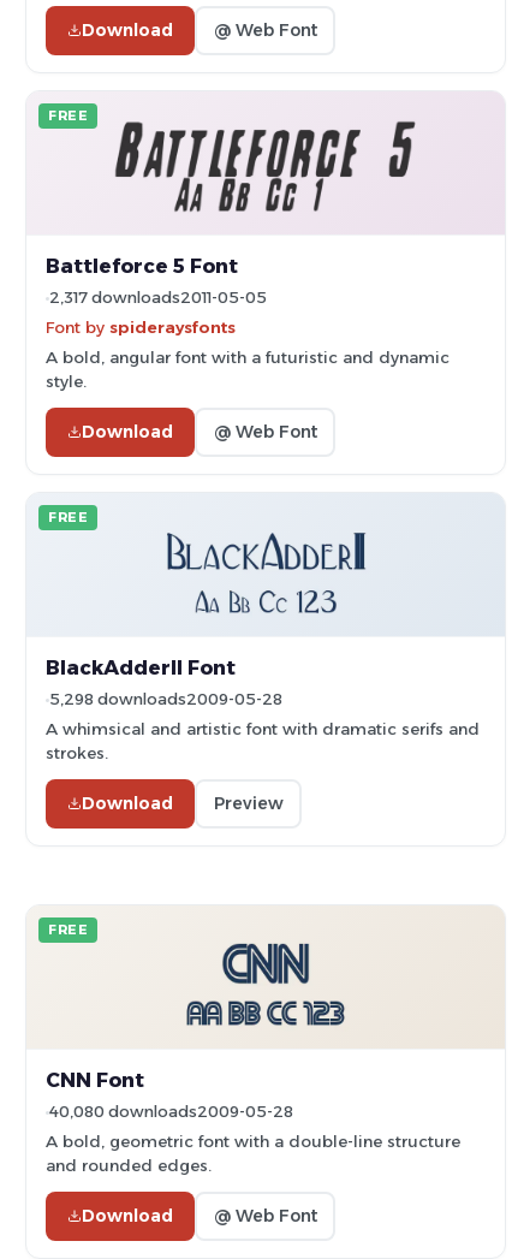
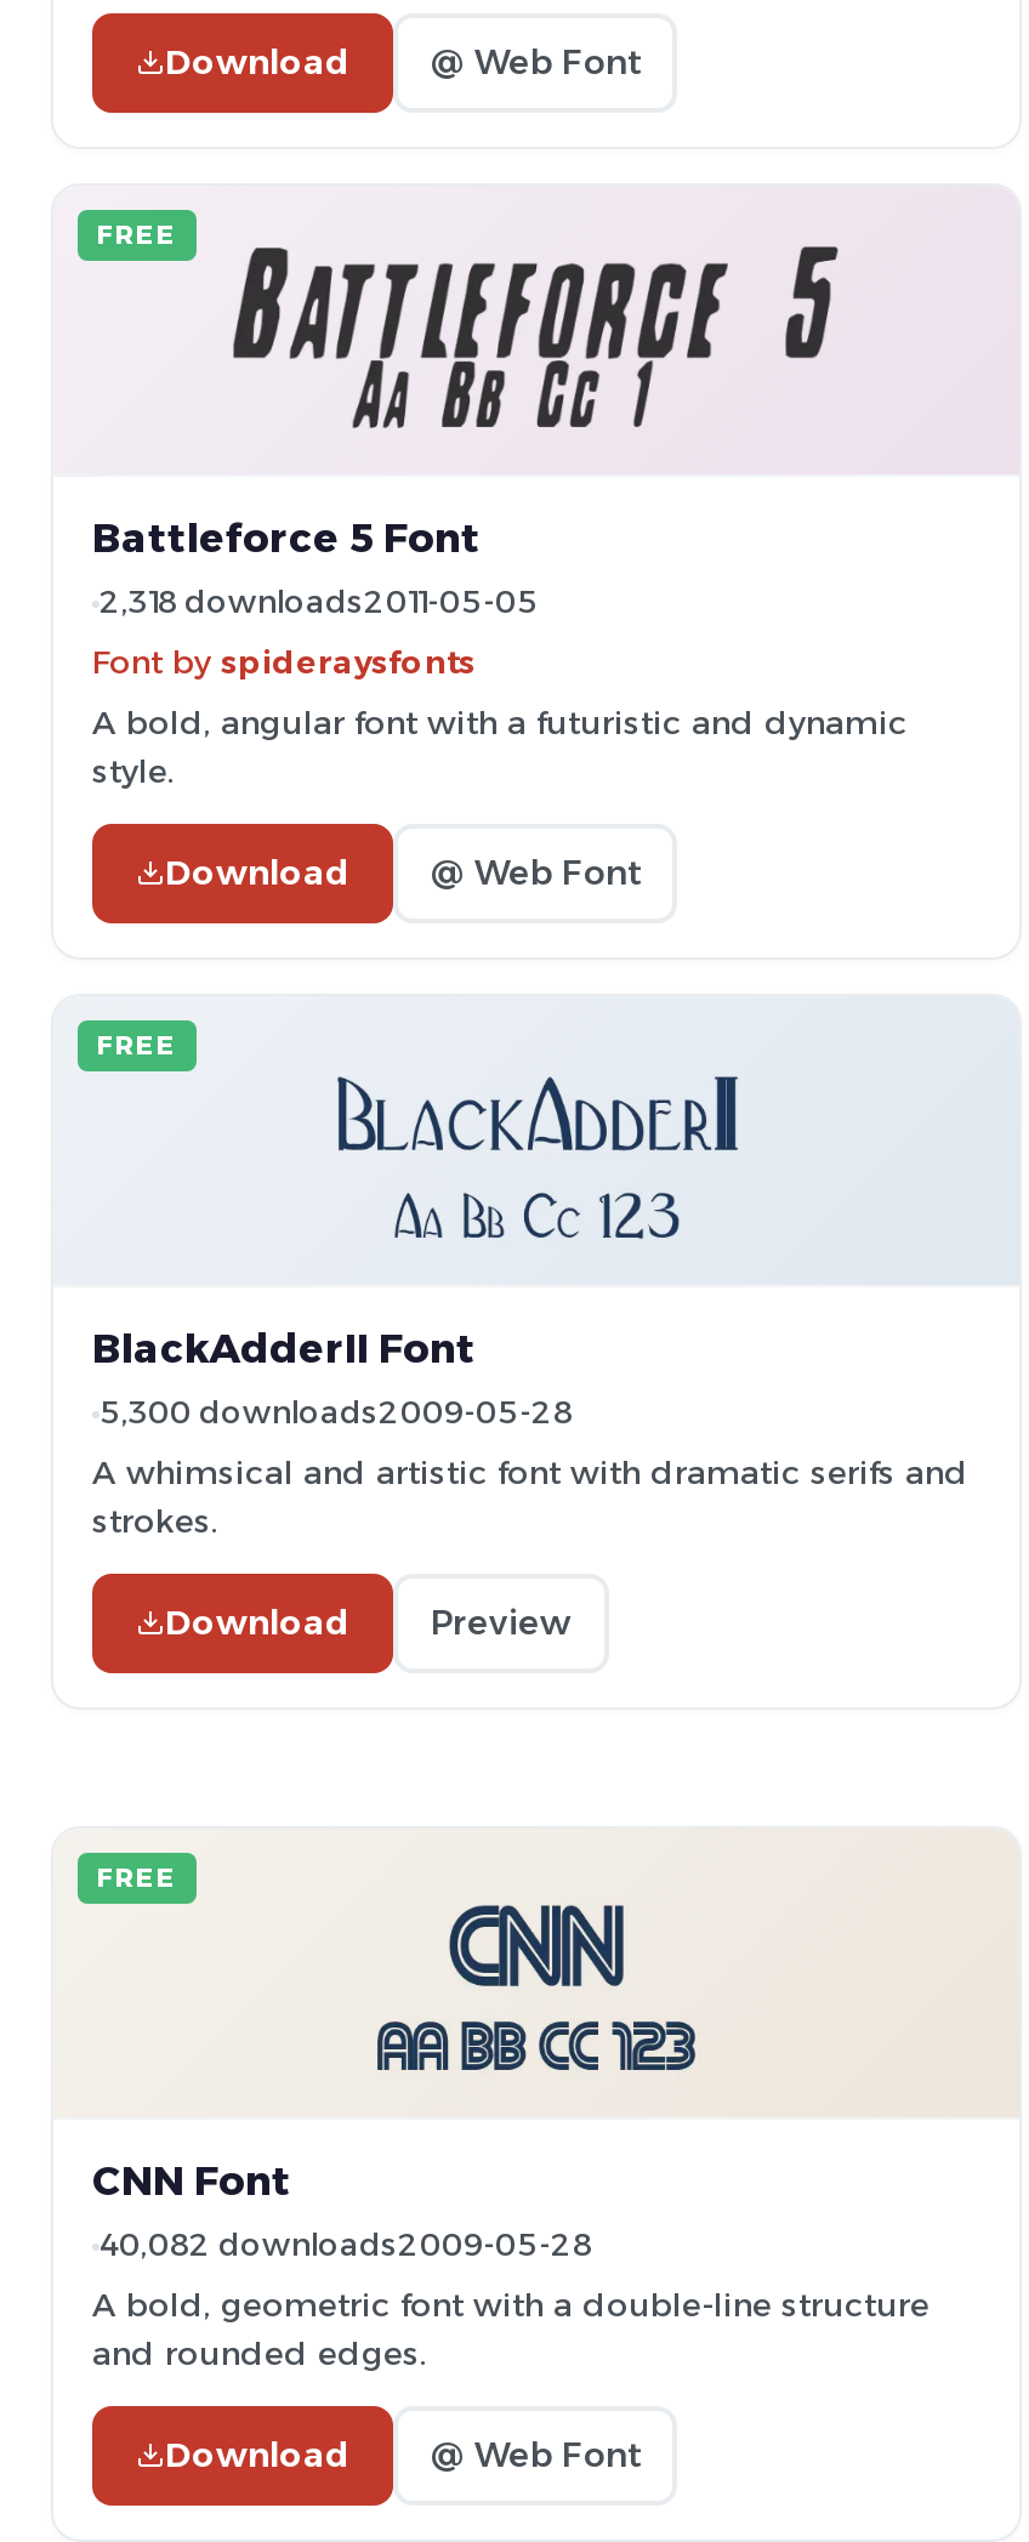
- 2,317 downloads2011-05-05
+ 2,318 downloads2011-05-05

- 5,298 downloads2009-05-28
+ 5,300 downloads2009-05-28

- 40,080 downloads2009-05-28
+ 40,082 downloads2009-05-28
